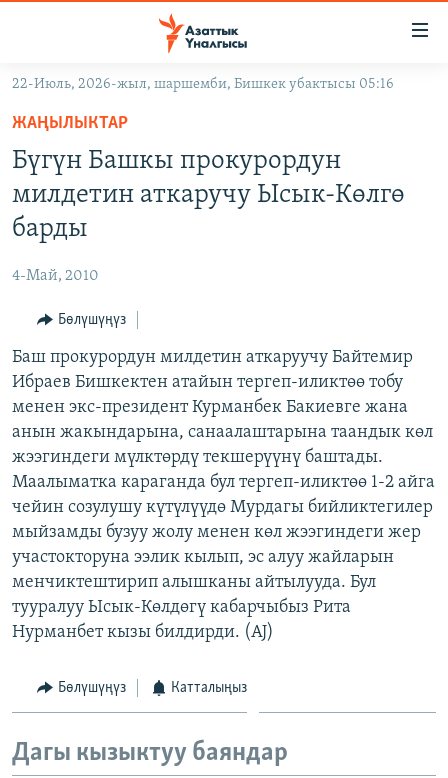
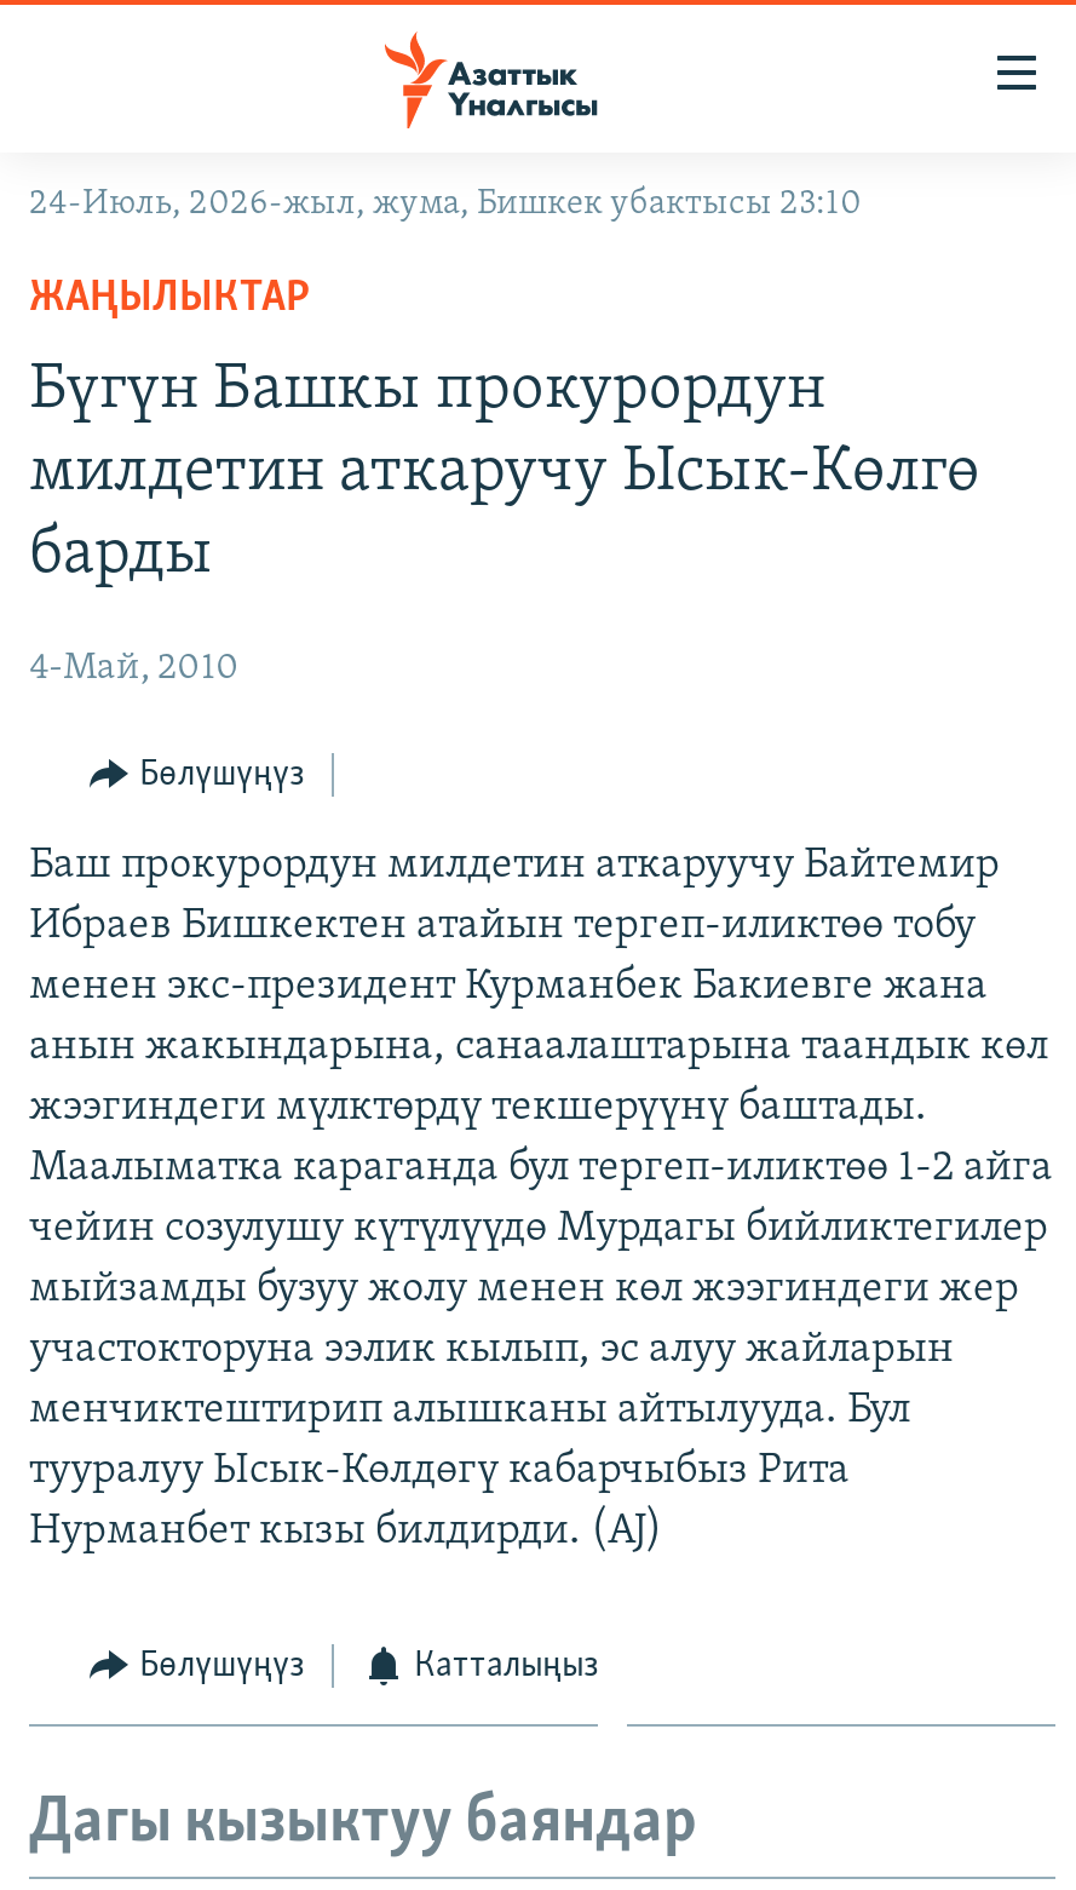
- 22-Июль, 2026-жыл, шаршемби, Бишкек убактысы 05:16
+ 24-Июль, 2026-жыл, жума, Бишкек убактысы 23:10
